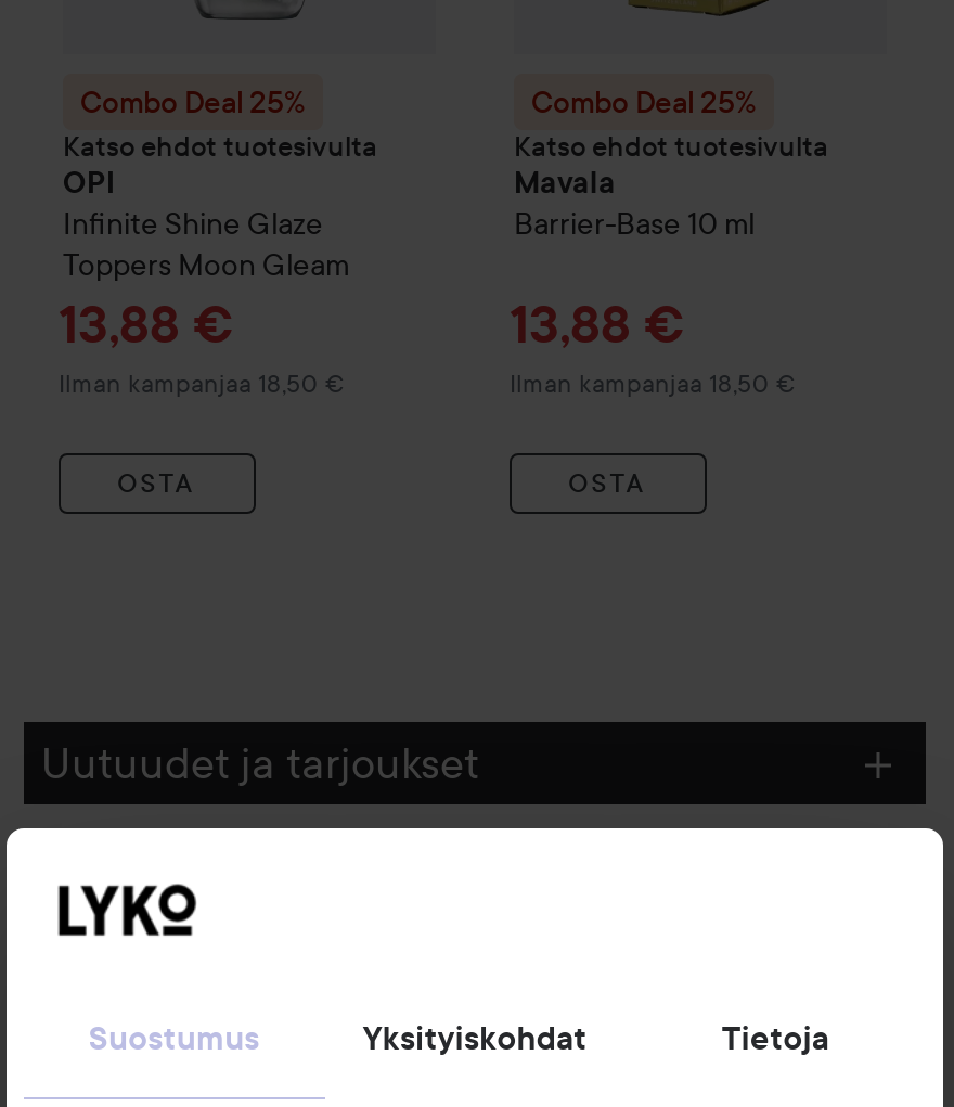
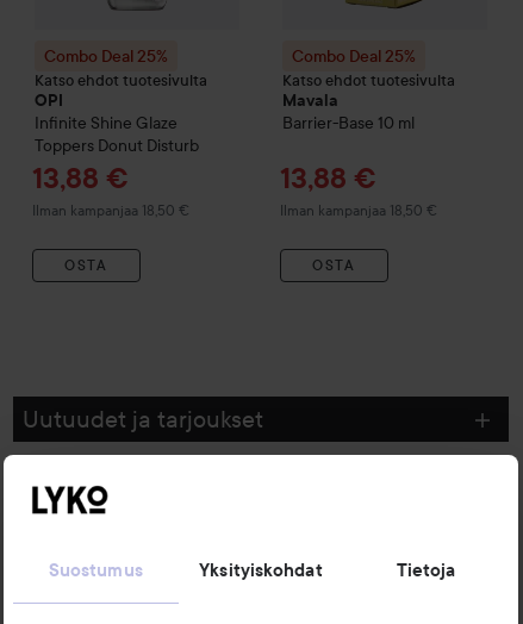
- Toppers Moon Gleam
+ Toppers Donut Disturb
